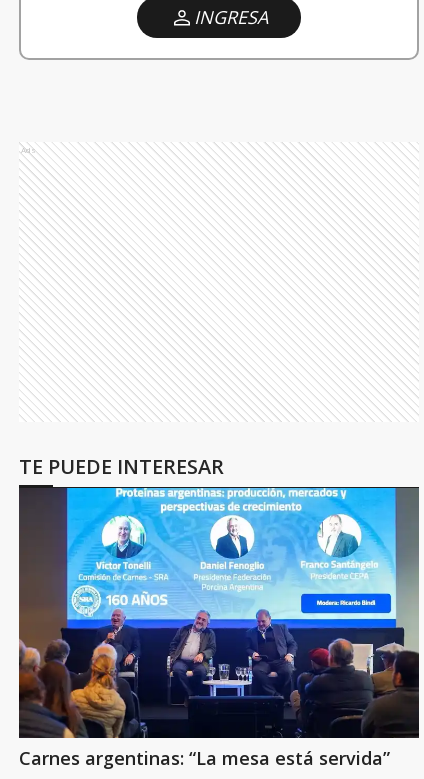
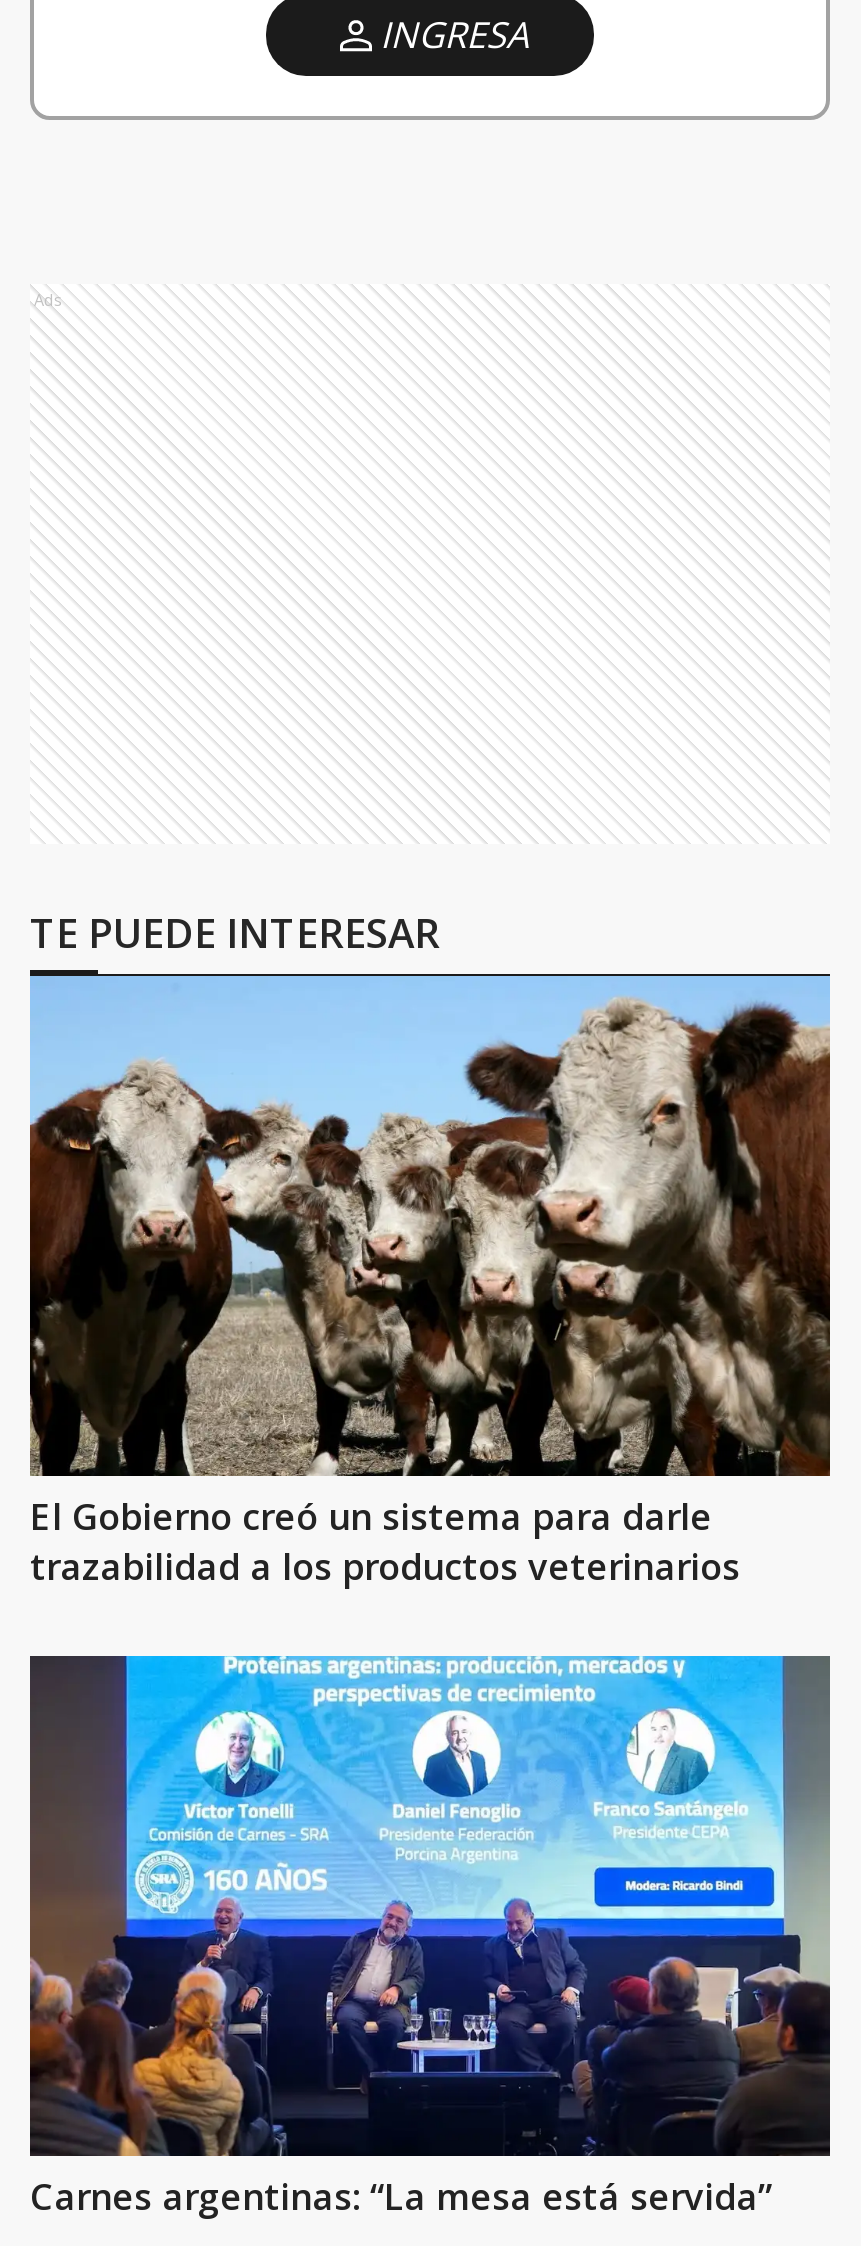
+ [image]
+ El Gobierno creó un sistema para darle
+ trazabilidad a los productos veterinarios
